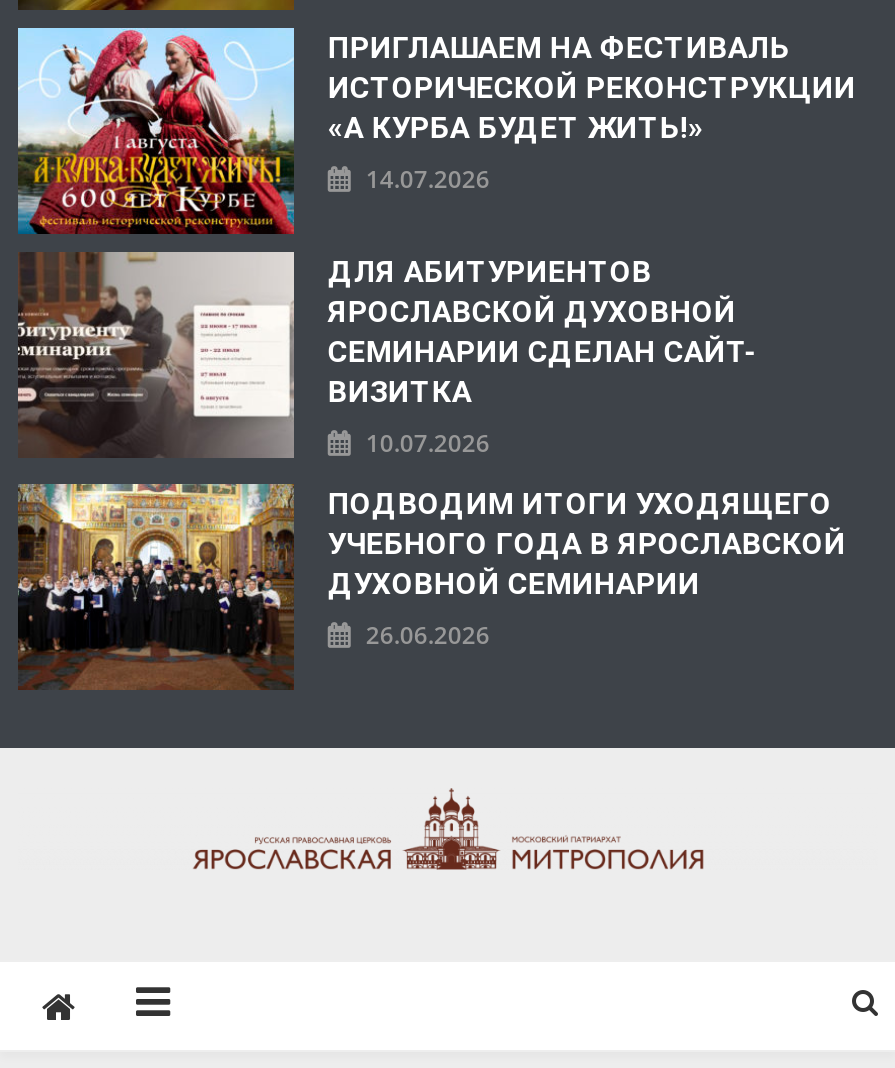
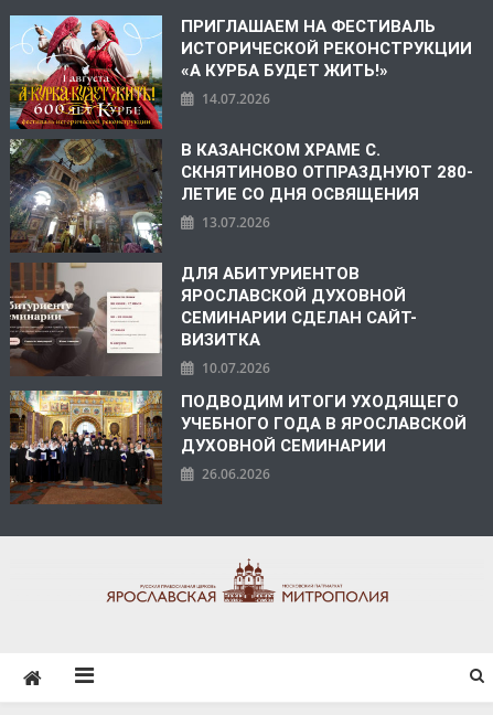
+ [image]
+ В КАЗАНСКОМ ХРАМЕ С.
+ СКНЯТИНОВО ОТПРАЗДНУЮТ 280-
+ ЛЕТИЕ СО ДНЯ ОСВЯЩЕНИЯ
+ 13.07.2026
